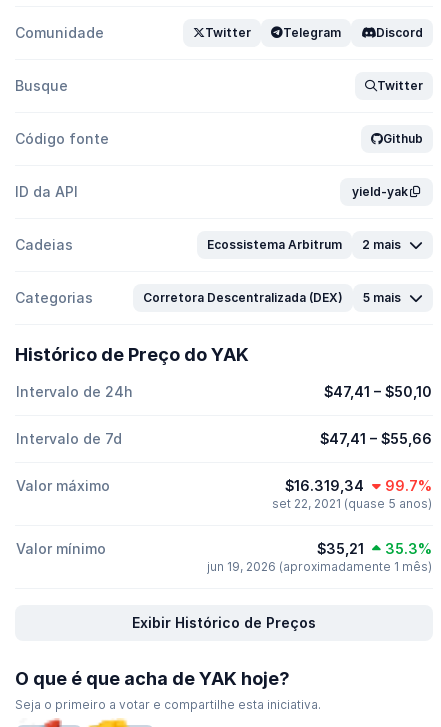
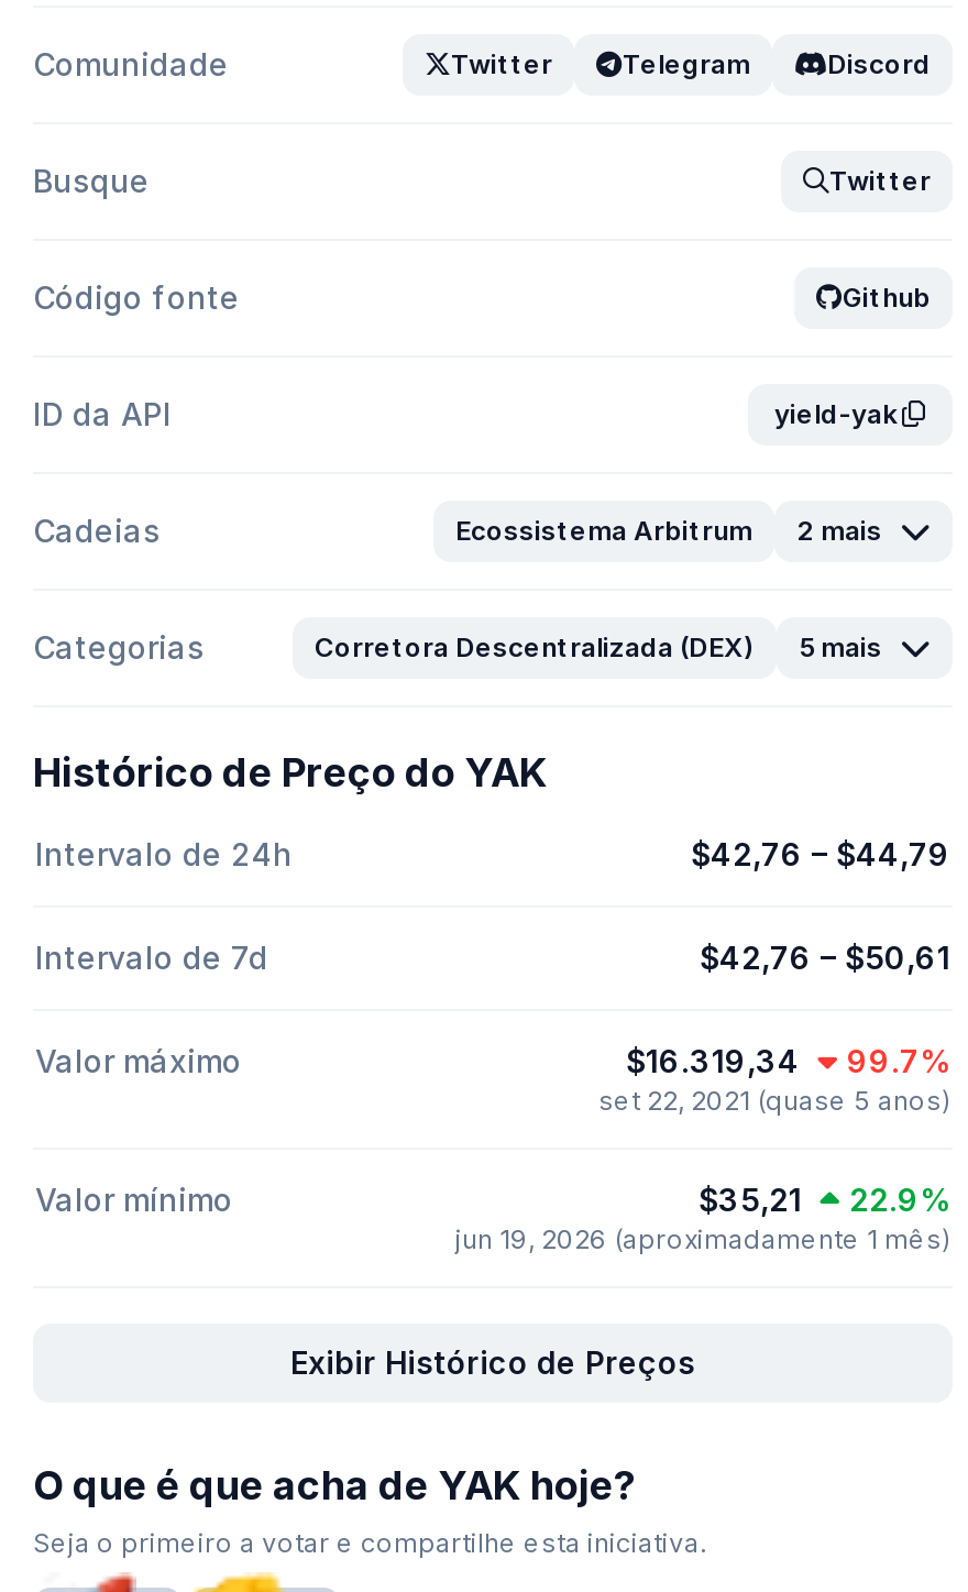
- $47,41 – $50,10
+ $42,76 – $44,79

- $47,41 – $55,66
+ $42,76 – $50,61

- $35,21 35.3%
+ $35,21 22.9%
